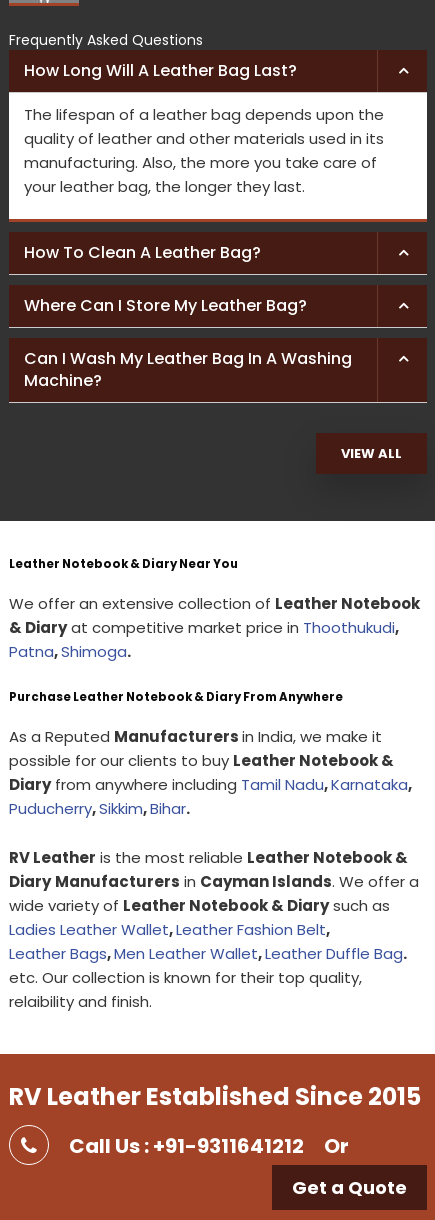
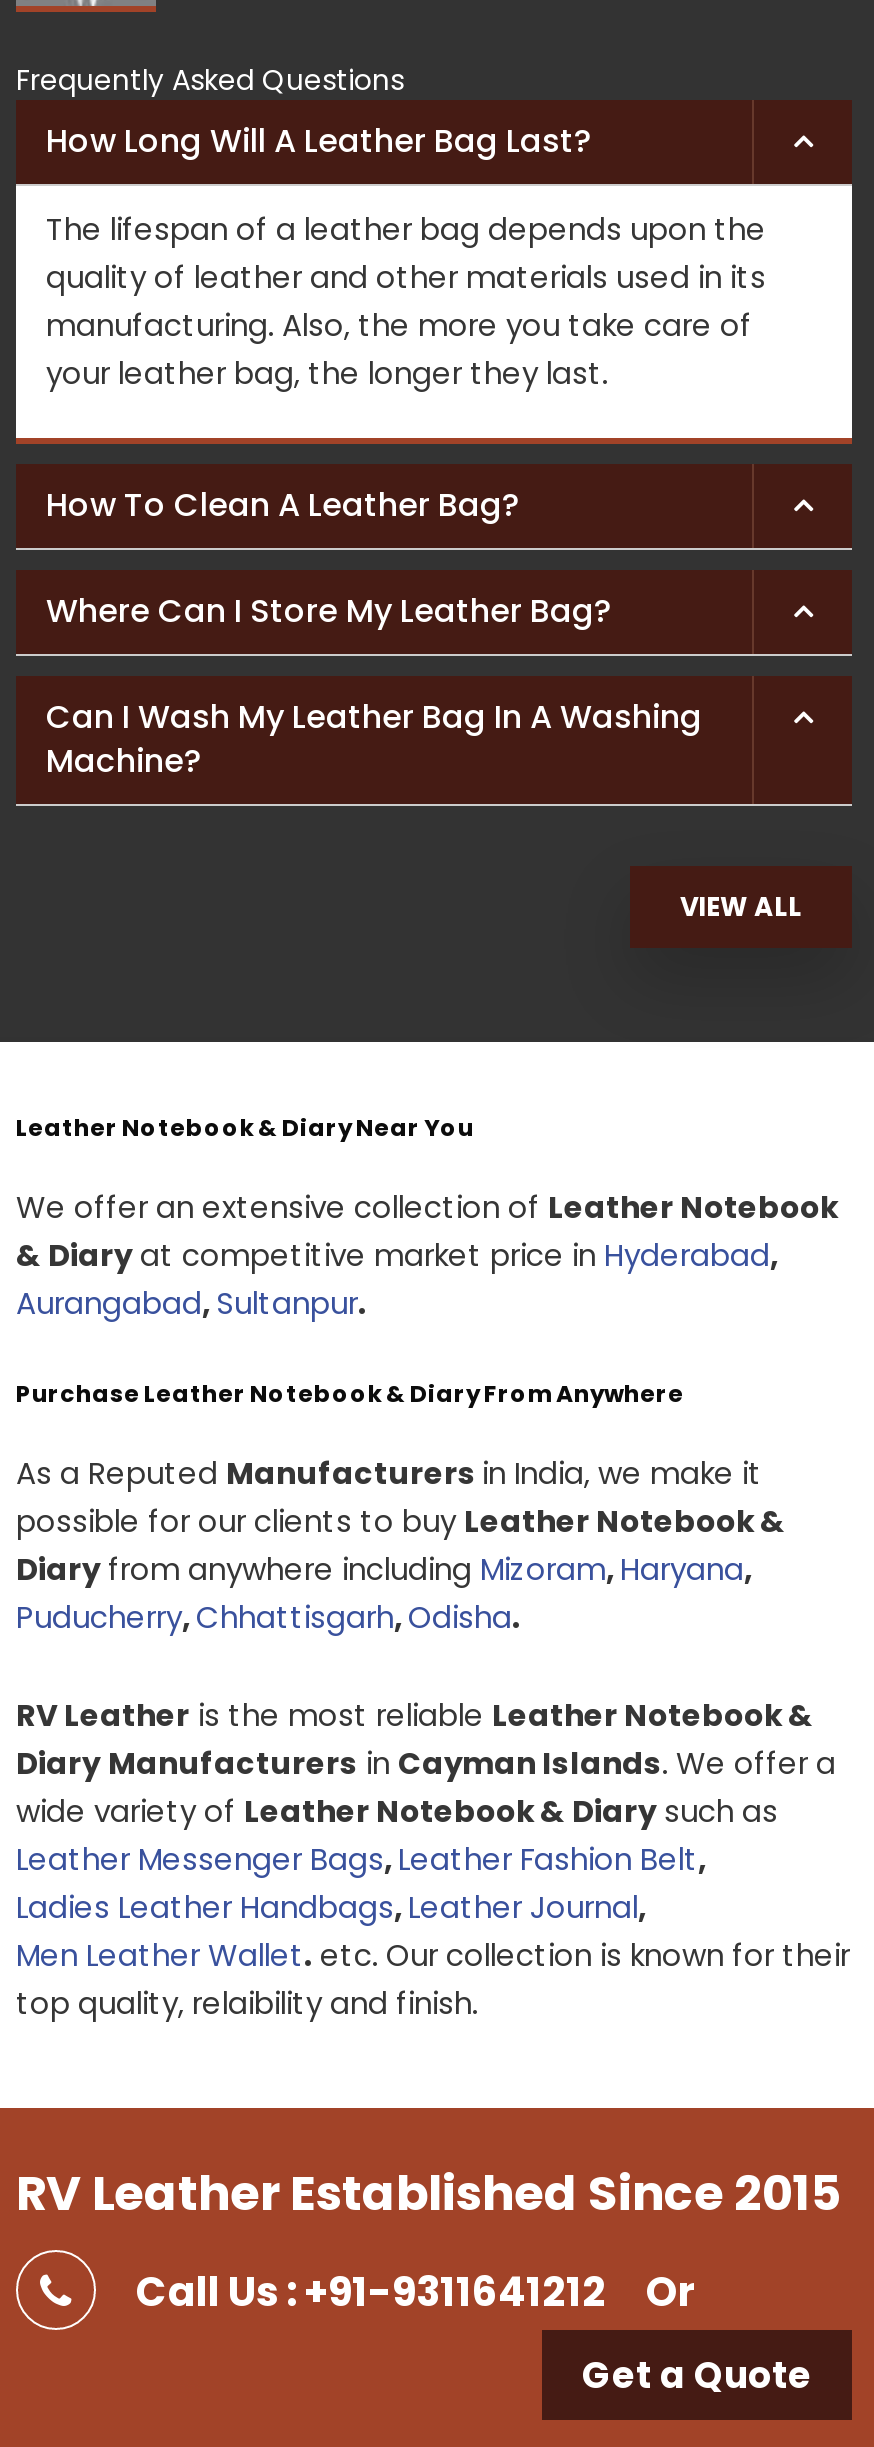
- & Diary at competitive market price in Thoothukudi,
- Patna, Shimoga.
+ & Diary at competitive market price in Hyderabad,
+ Aurangabad, Sultanpur.

- Diary from anywhere including Tamil Nadu, Karnataka,
- Puducherry, Sikkim, Bihar.
+ Diary from anywhere including Mizoram, Haryana,
+ Puducherry, Chhattisgarh, Odisha.

- Ladies Leather Wallet, Leather Fashion Belt,
- Leather Bags, Men Leather Wallet, Leather Duffle Bag.
- etc. Our collection is known for their top quality,
- relaibility and finish.
+ Leather Messenger Bags, Leather Fashion Belt,
+ Ladies Leather Handbags, Leather Journal,
+ Men Leather Wallet. etc. Our collection is known for their
+ top quality, relaibility and finish.
